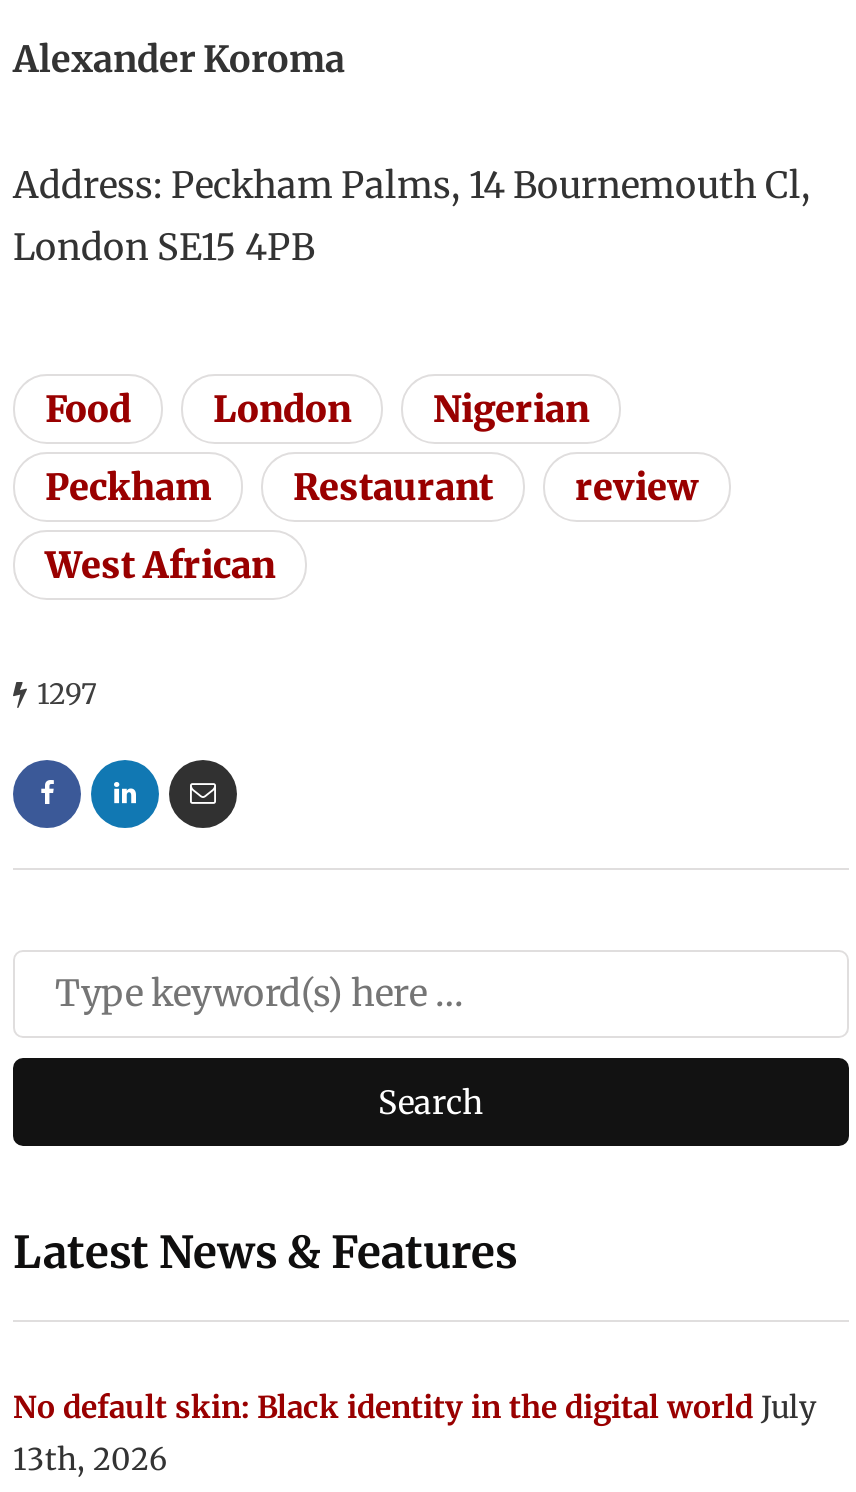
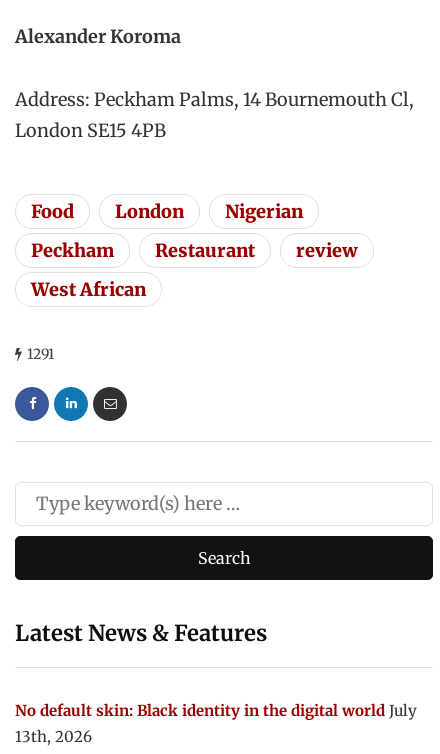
- 1297
+ 1291
